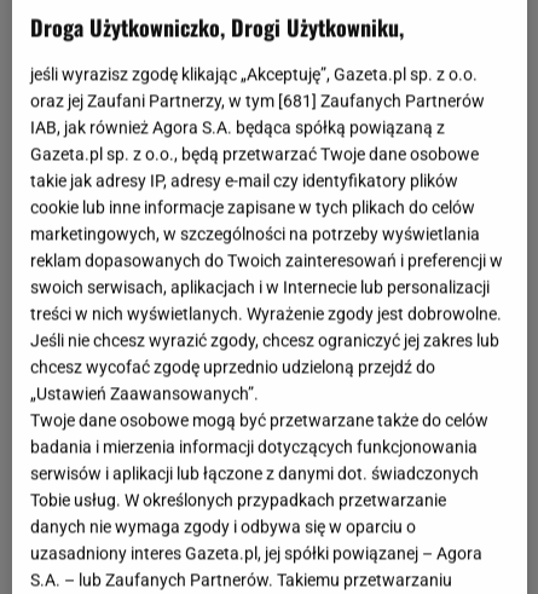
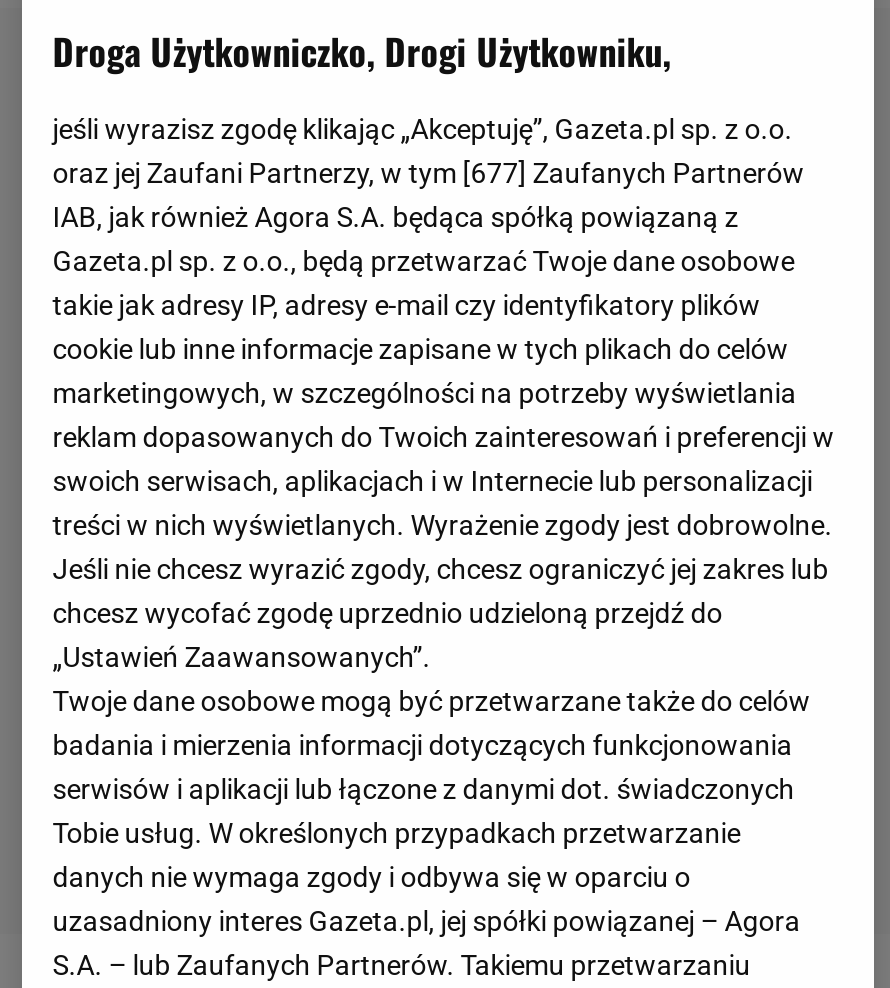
- oraz jej Zaufani Partnerzy, w tym [681] Zaufanych Partnerów
+ oraz jej Zaufani Partnerzy, w tym [677] Zaufanych Partnerów
